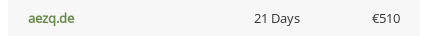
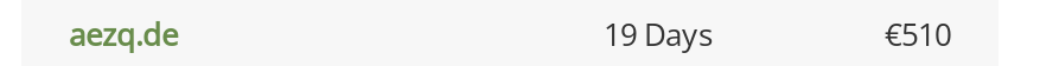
- 21 Days
+ 19 Days
